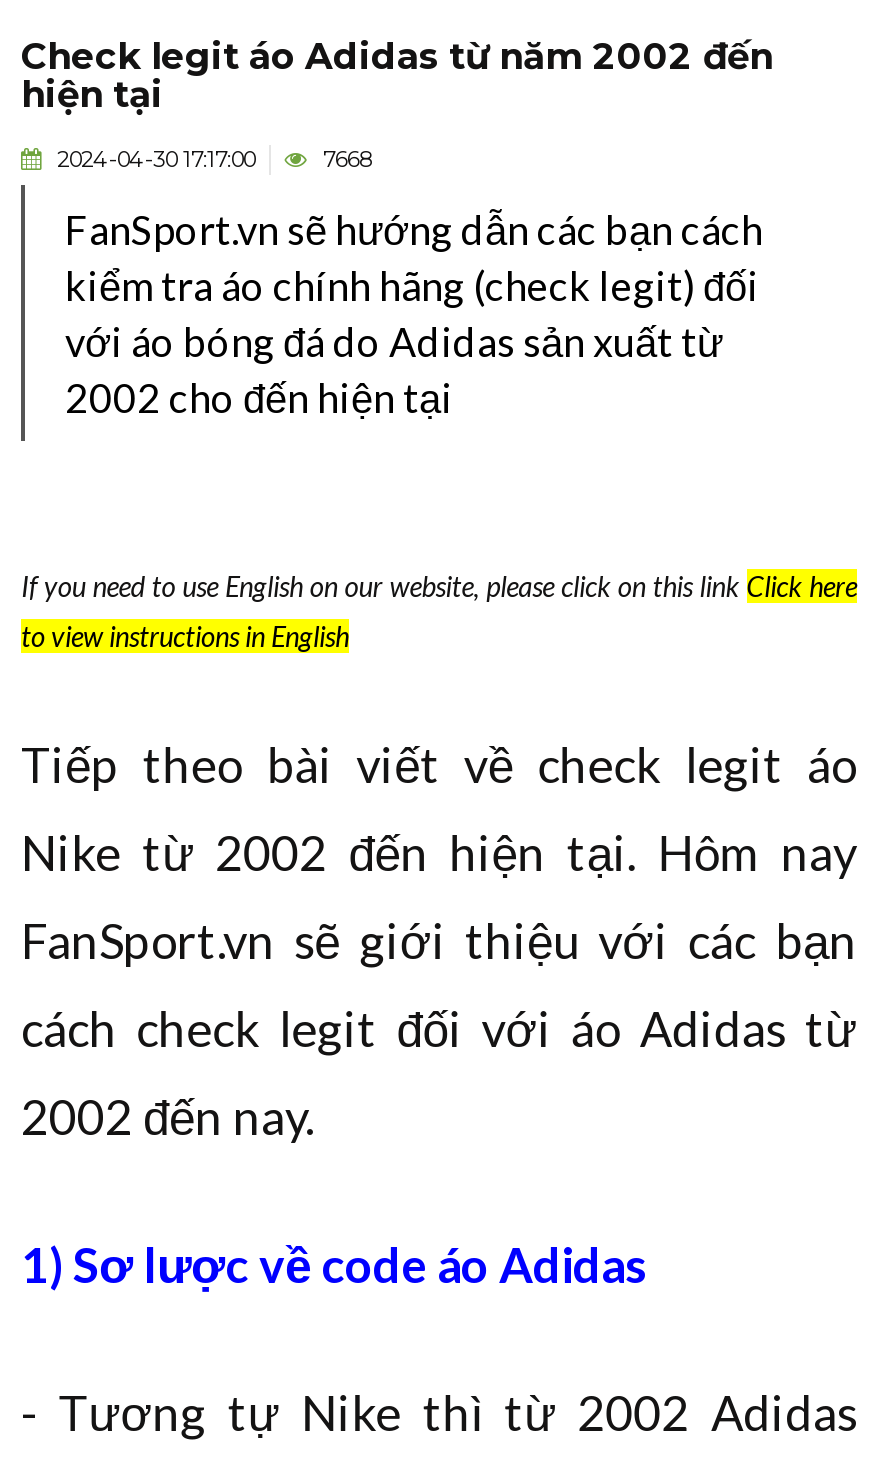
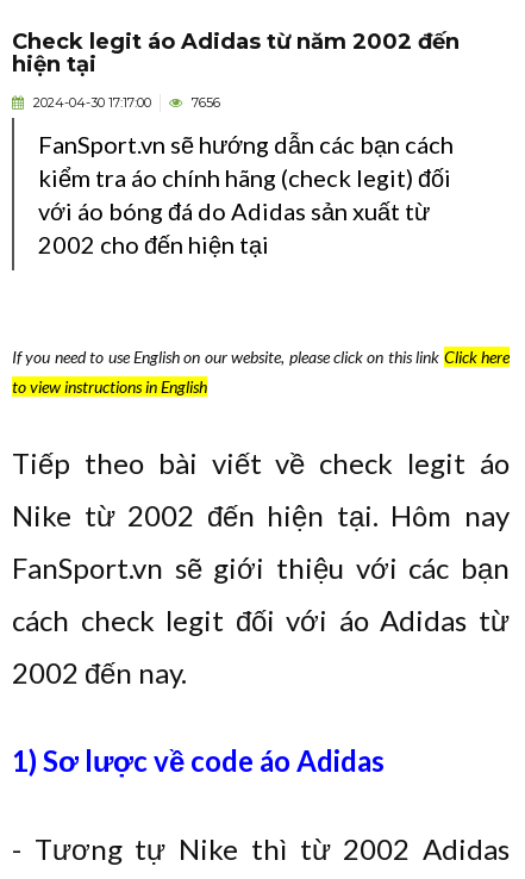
- 7668
+ 7656
